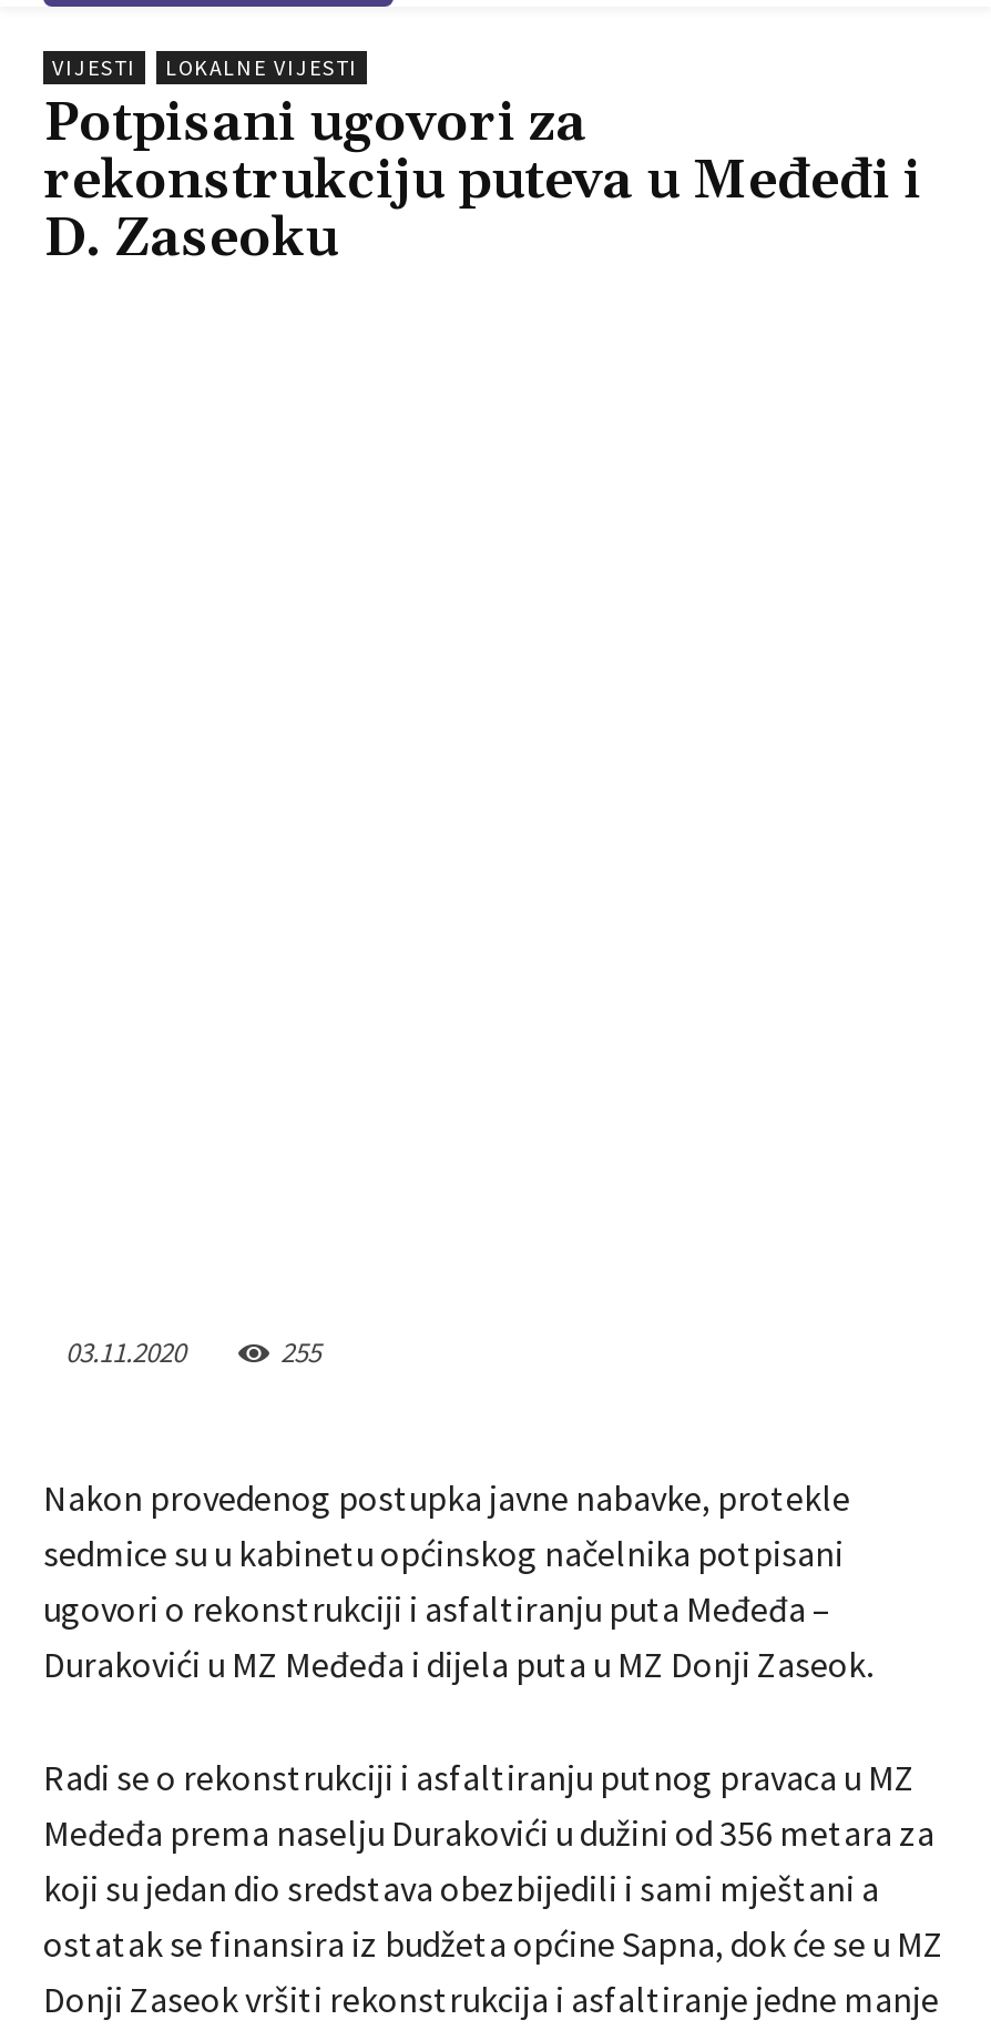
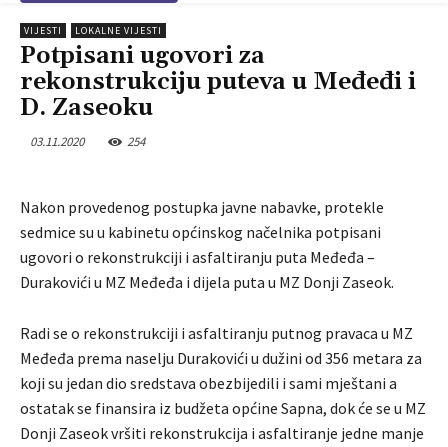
- 255
+ 254
